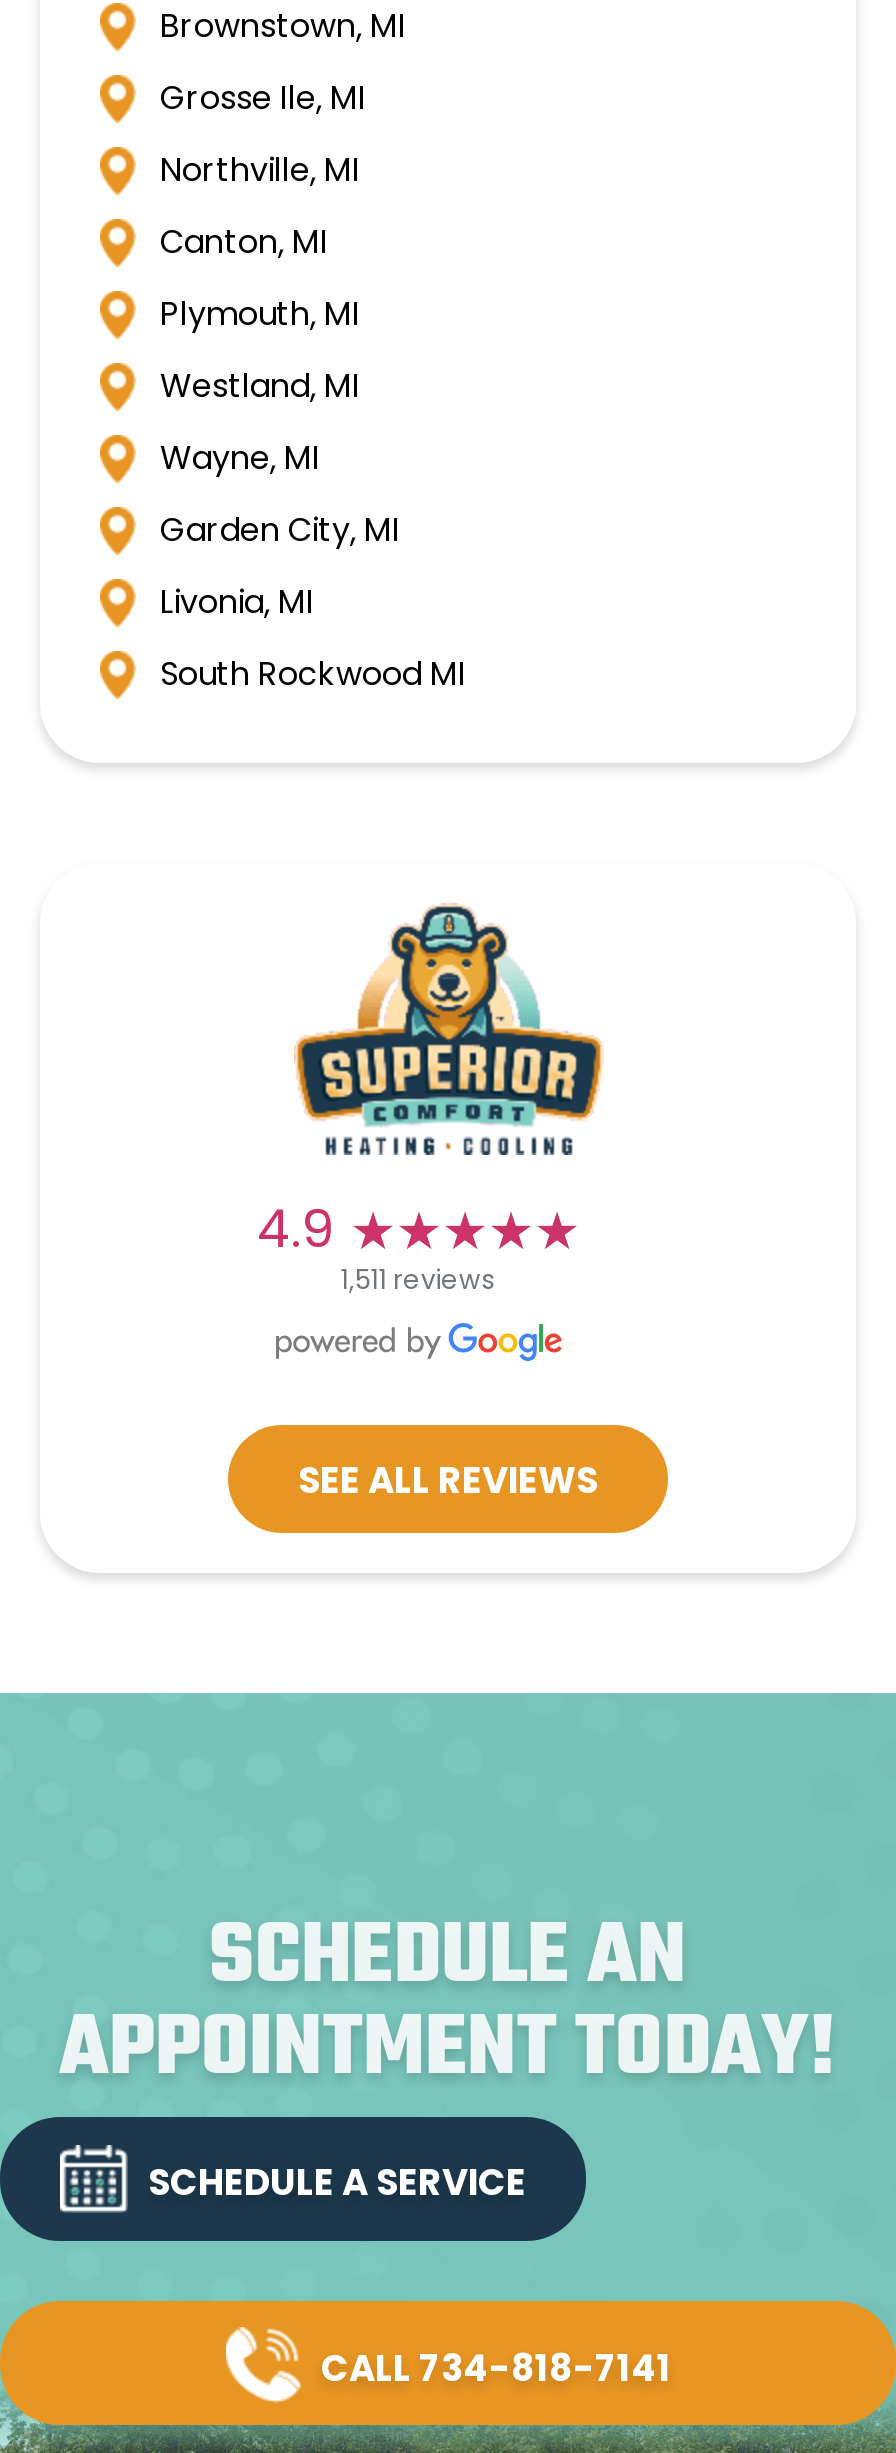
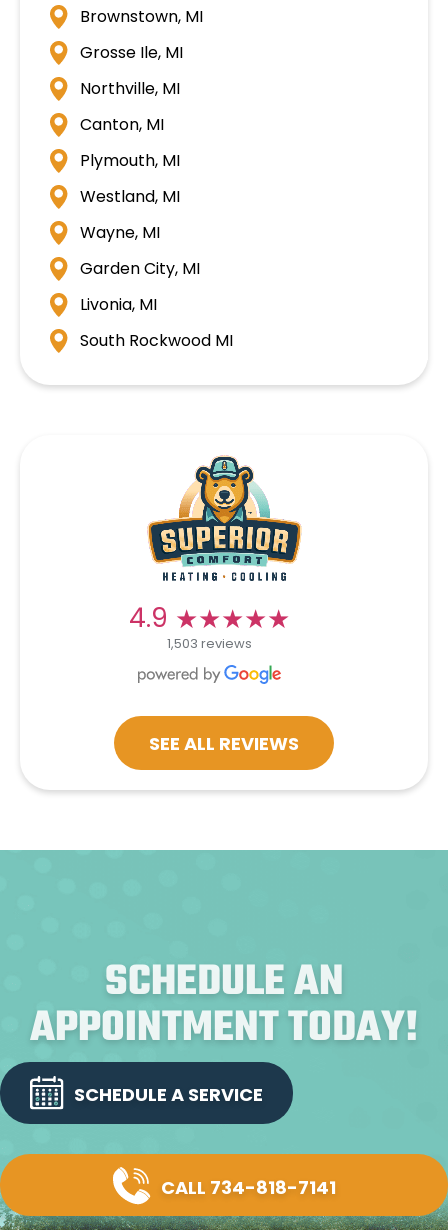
- 1,511 reviews
+ 1,503 reviews
